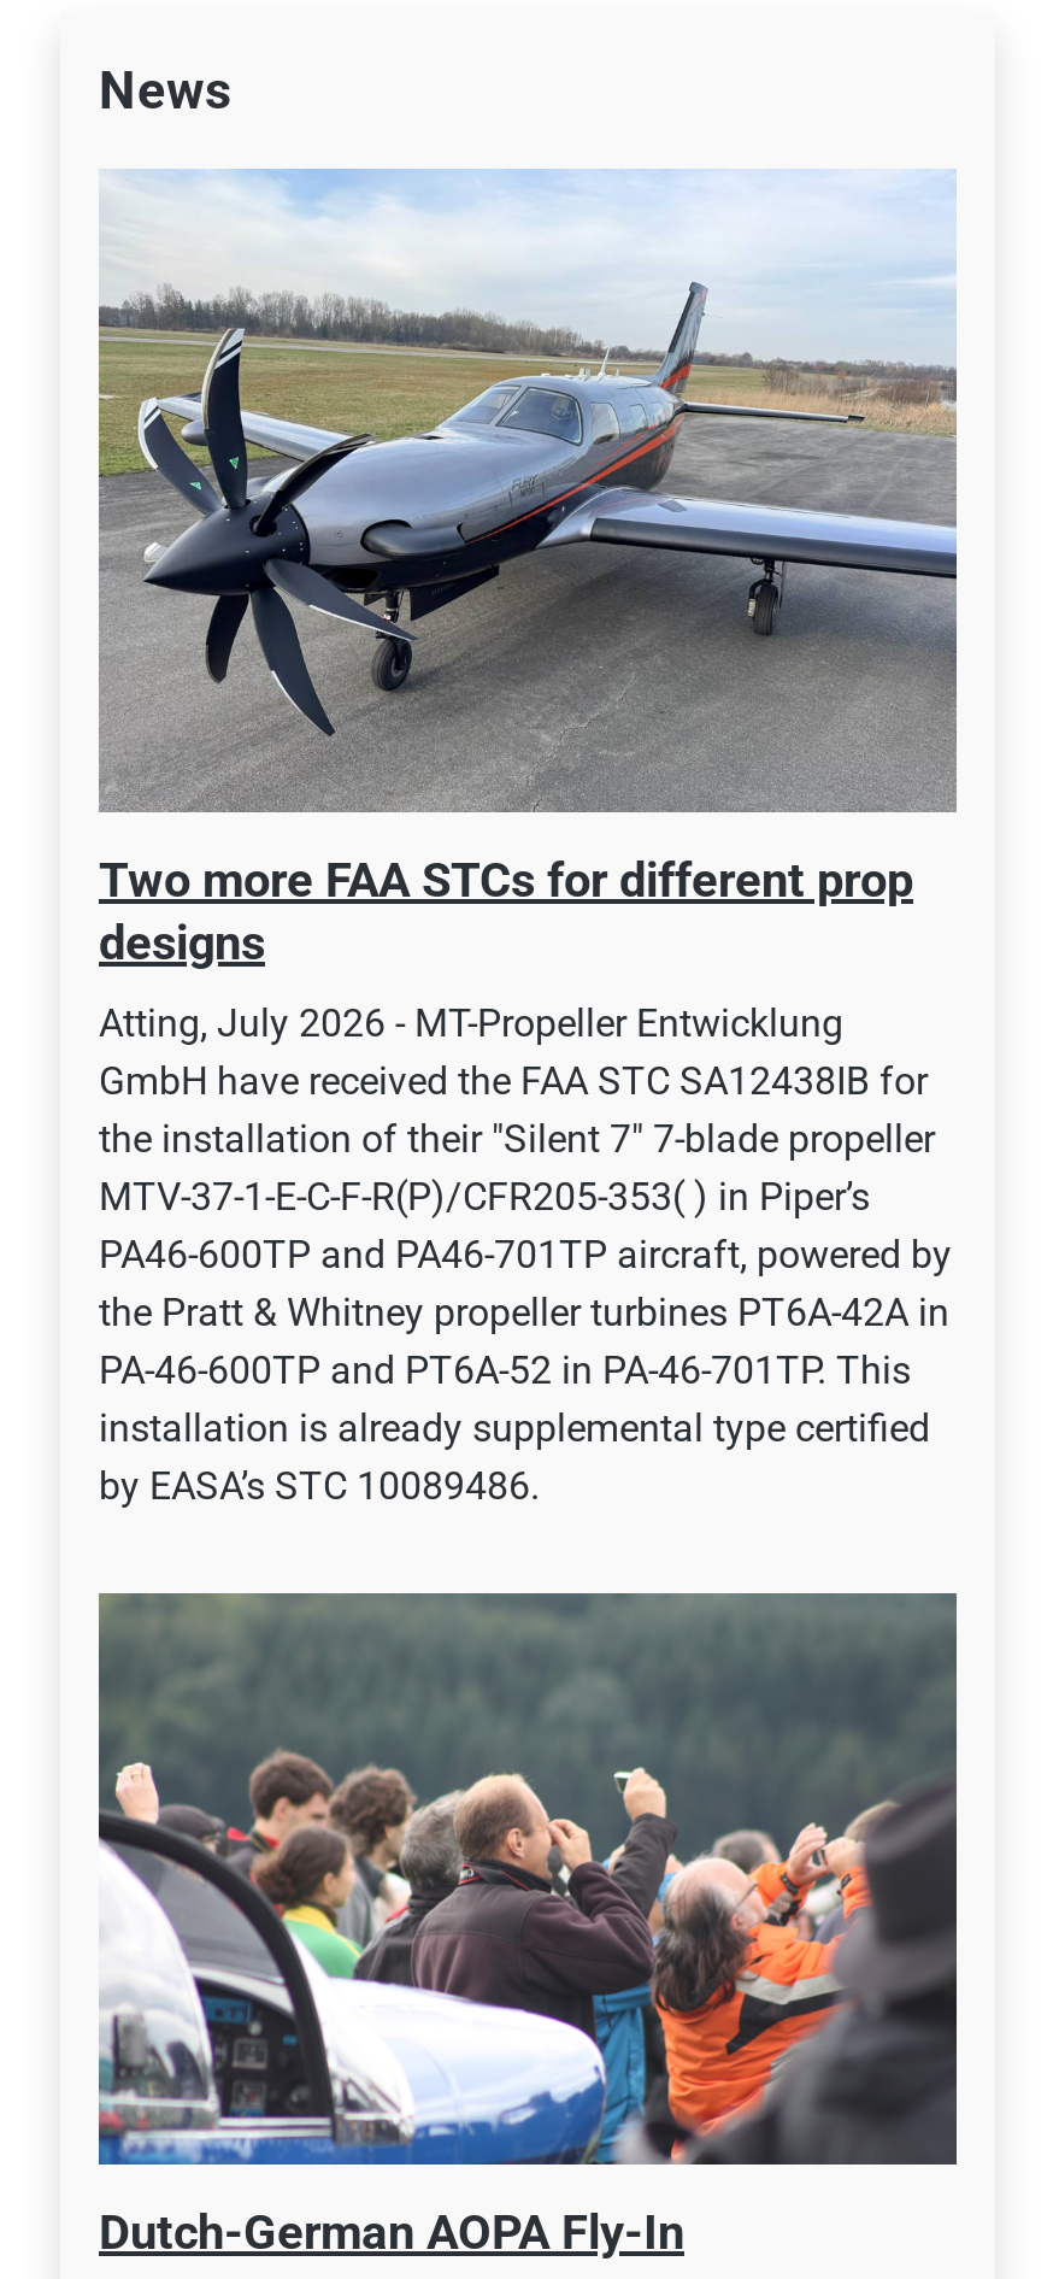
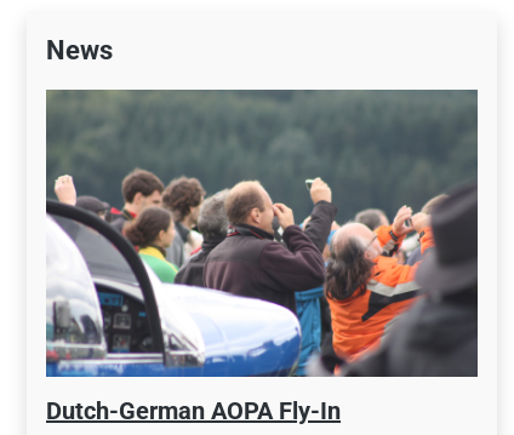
- [image]
- Two more FAA STCs for different prop
- designs
- Atting, July 2026 - MT-Propeller Entwicklung
- GmbH have received the FAA STC SA12438IB for
- the installation of their "Silent 7" 7-blade propeller
- MTV-37-1-E-C-F-R(P)/CFR205-353( ) in Piper’s
- PA46-600TP and PA46-701TP aircraft, powered by
- the Pratt & Whitney propeller turbines PT6A-42A in
- PA-46-600TP and PT6A-52 in PA-46-701TP. This
- installation is already supplemental type certified
- by EASA’s STC 10089486.
